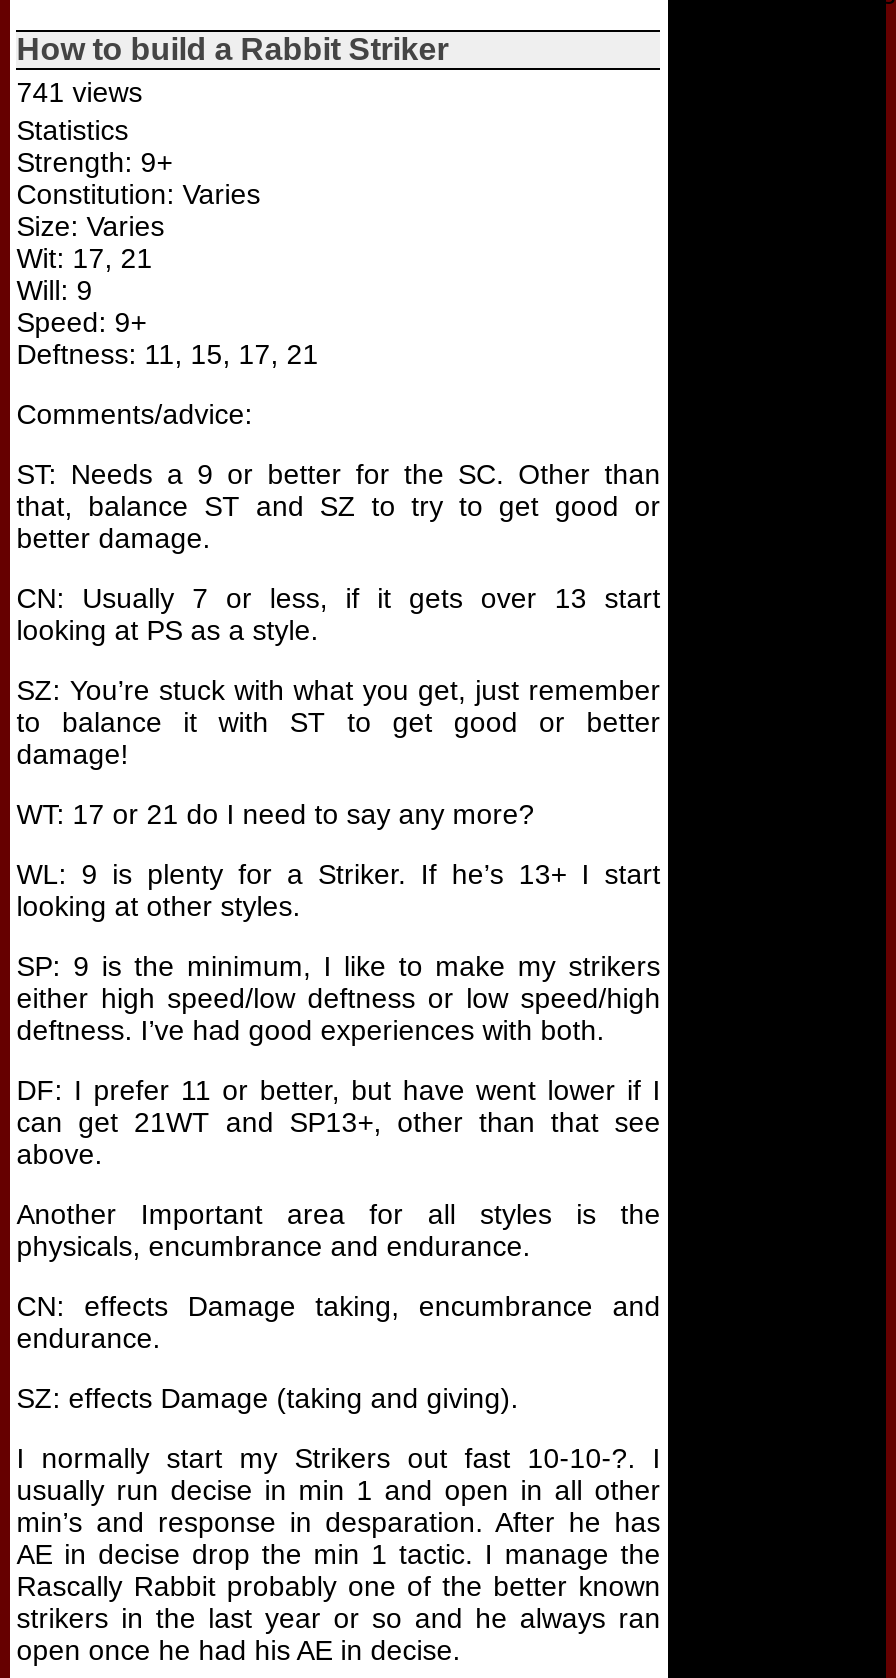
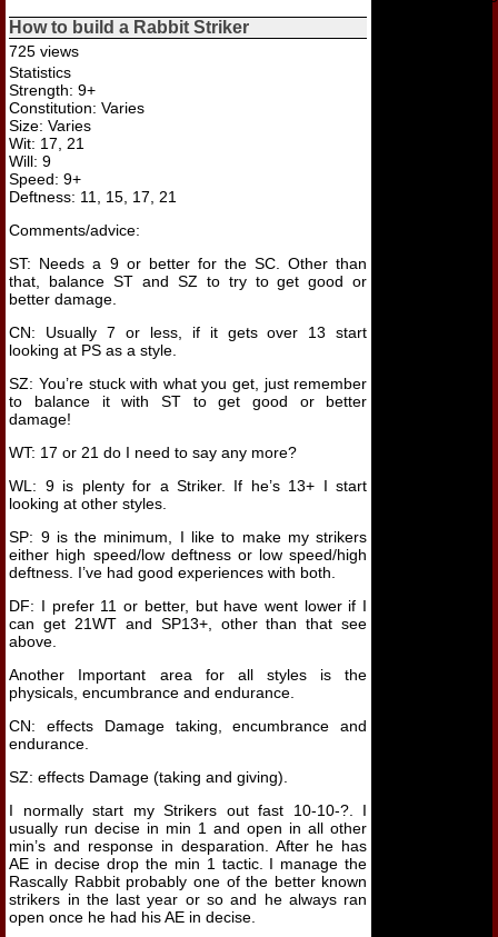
- 741 views
+ 725 views
